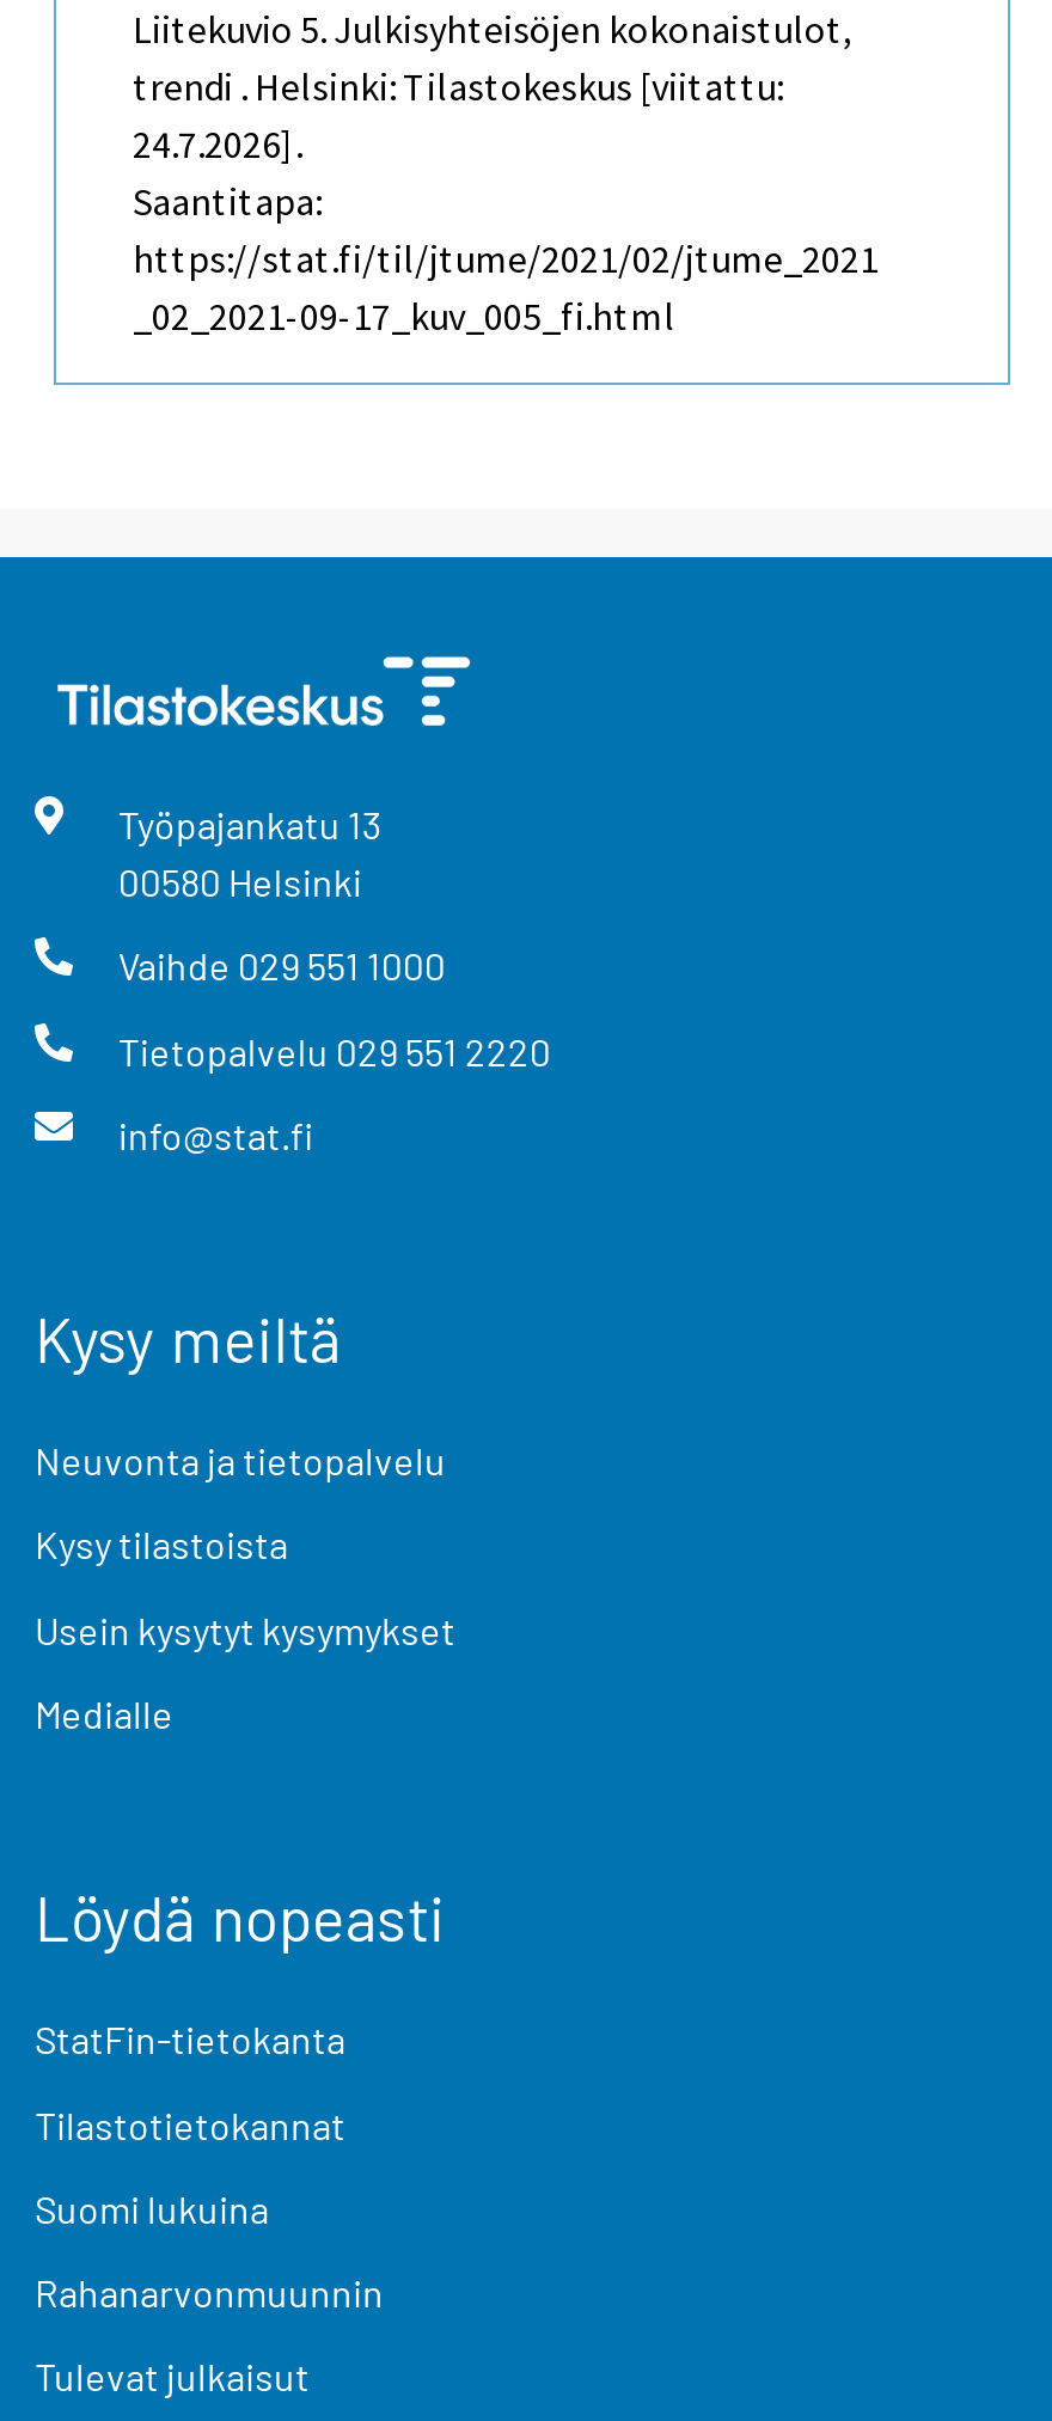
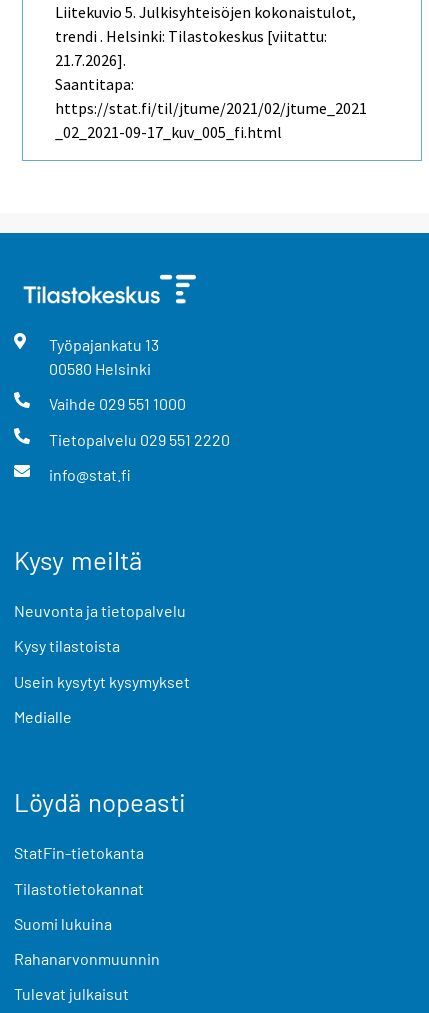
- 24.7.2026].
+ 21.7.2026].
